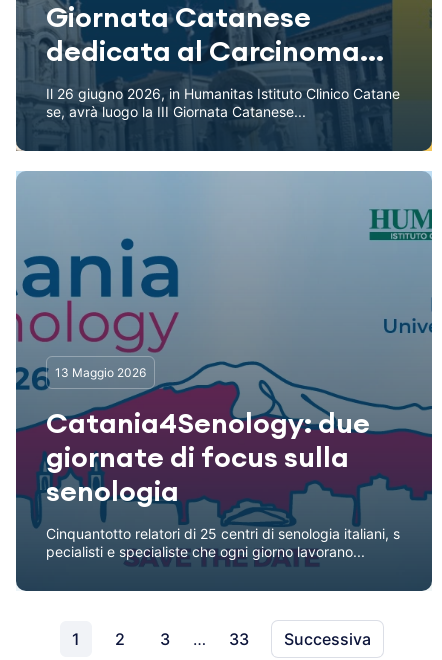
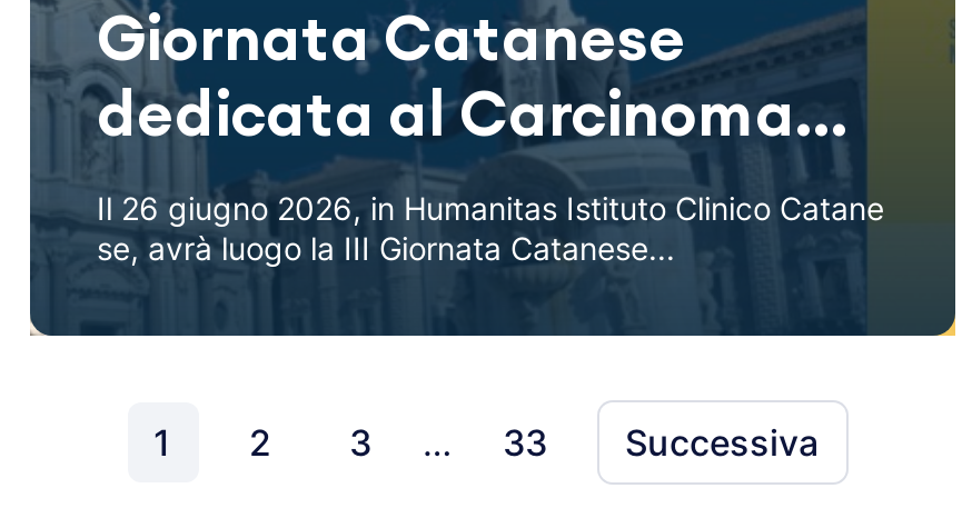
- [image]
- 13 Maggio 2026
- Catania4Senology: due
- giornate di focus sulla
- senologia
- Cinquantotto relatori di 25 centri di senologia italiani, s
- pecialisti e specialiste che ogni giorno lavorano...
